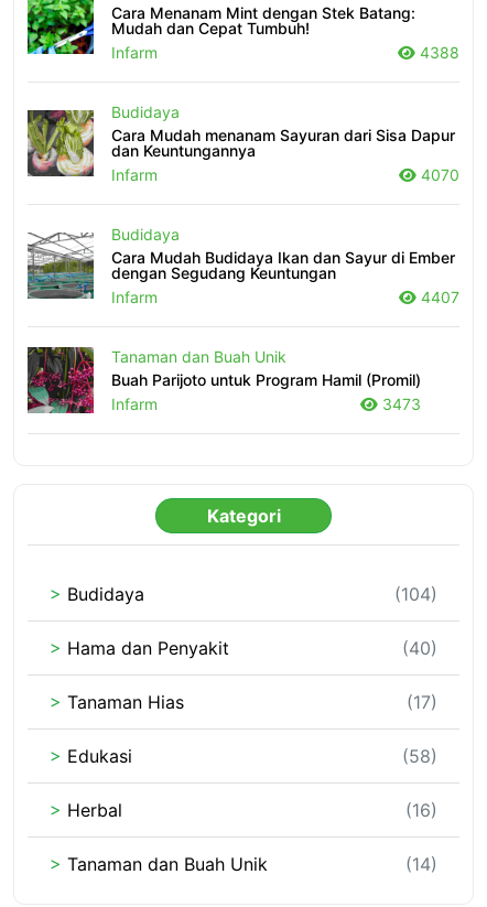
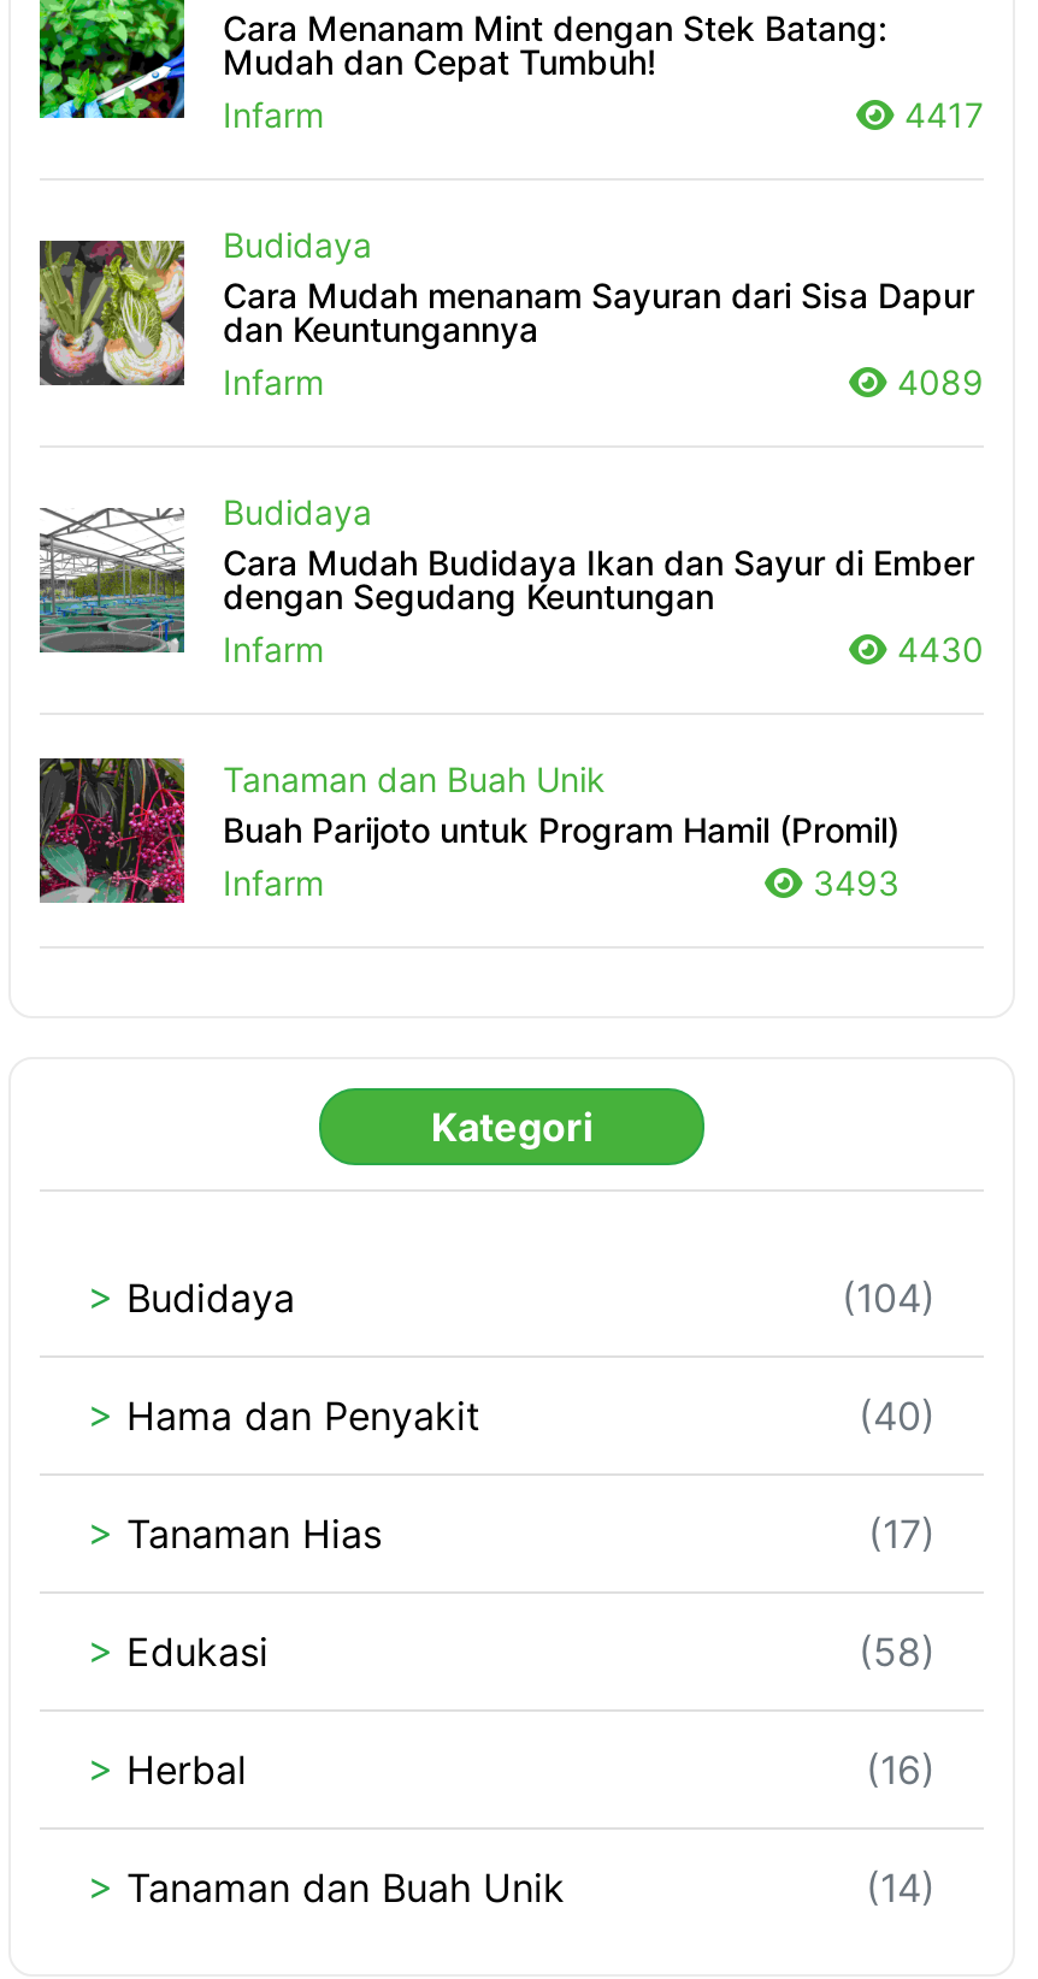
- 4388
+ 4417

- 4070
+ 4089

- 4407
+ 4430

- 3473
+ 3493
